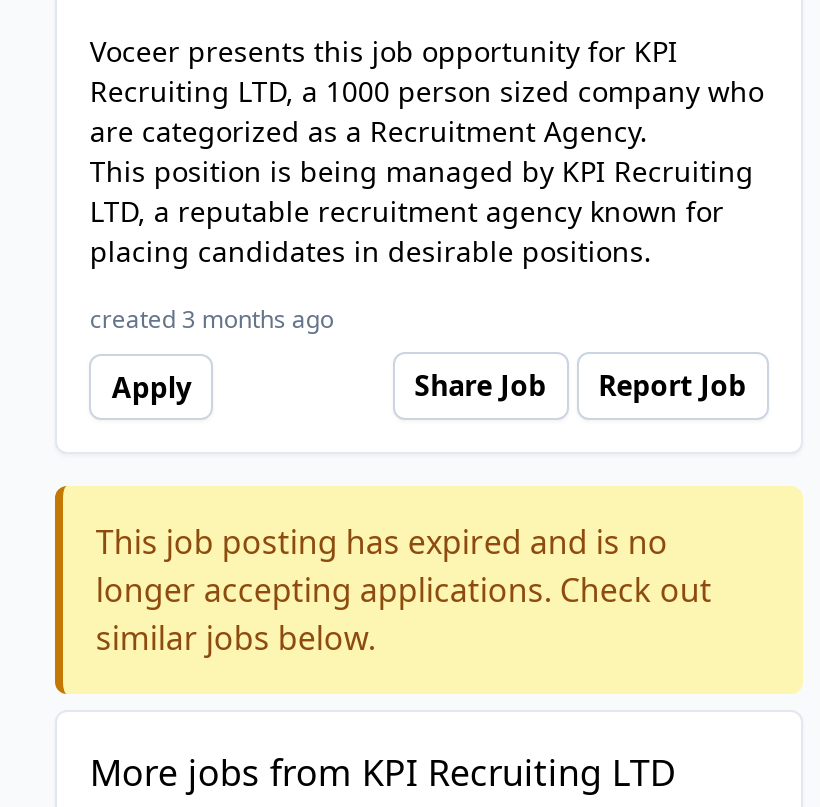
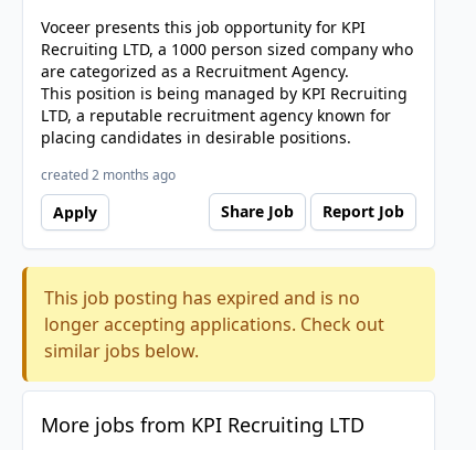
- created 3 months ago
+ created 2 months ago
